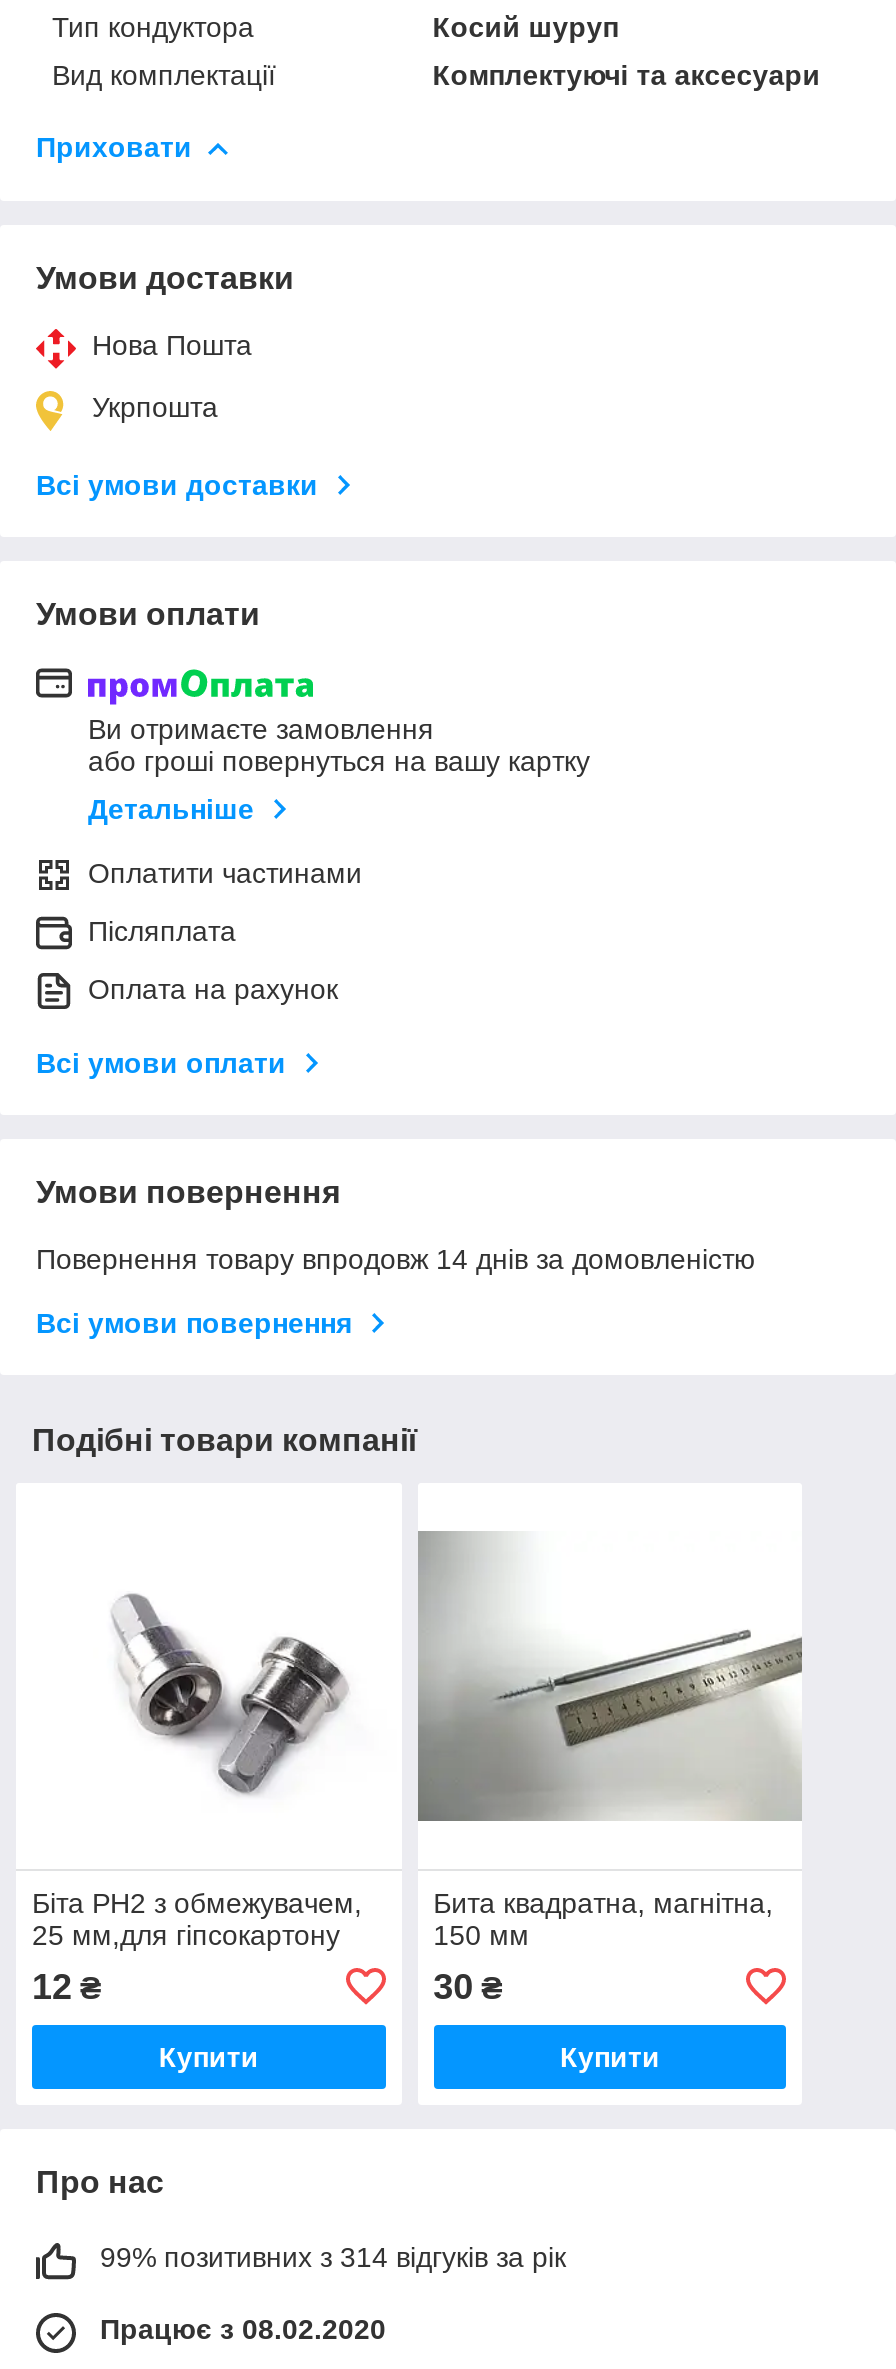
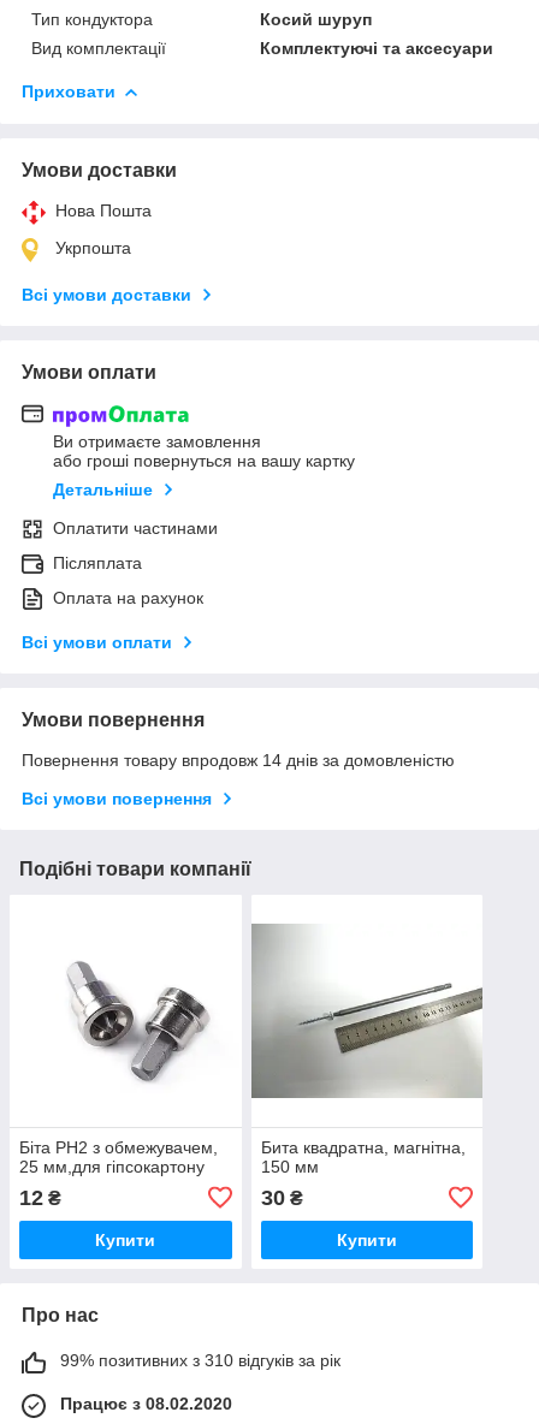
- 99% позитивних з 314 відгуків за рік
+ 99% позитивних з 310 відгуків за рік
